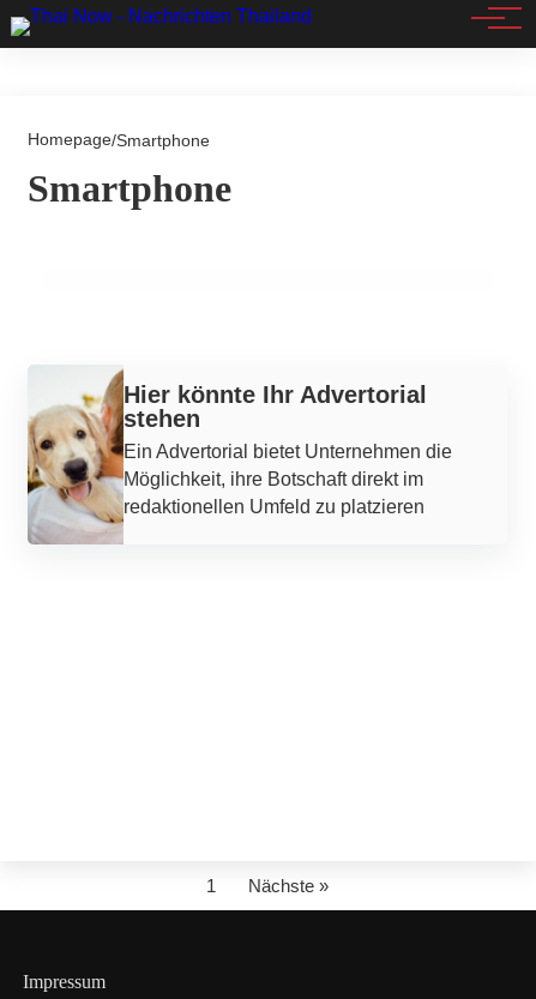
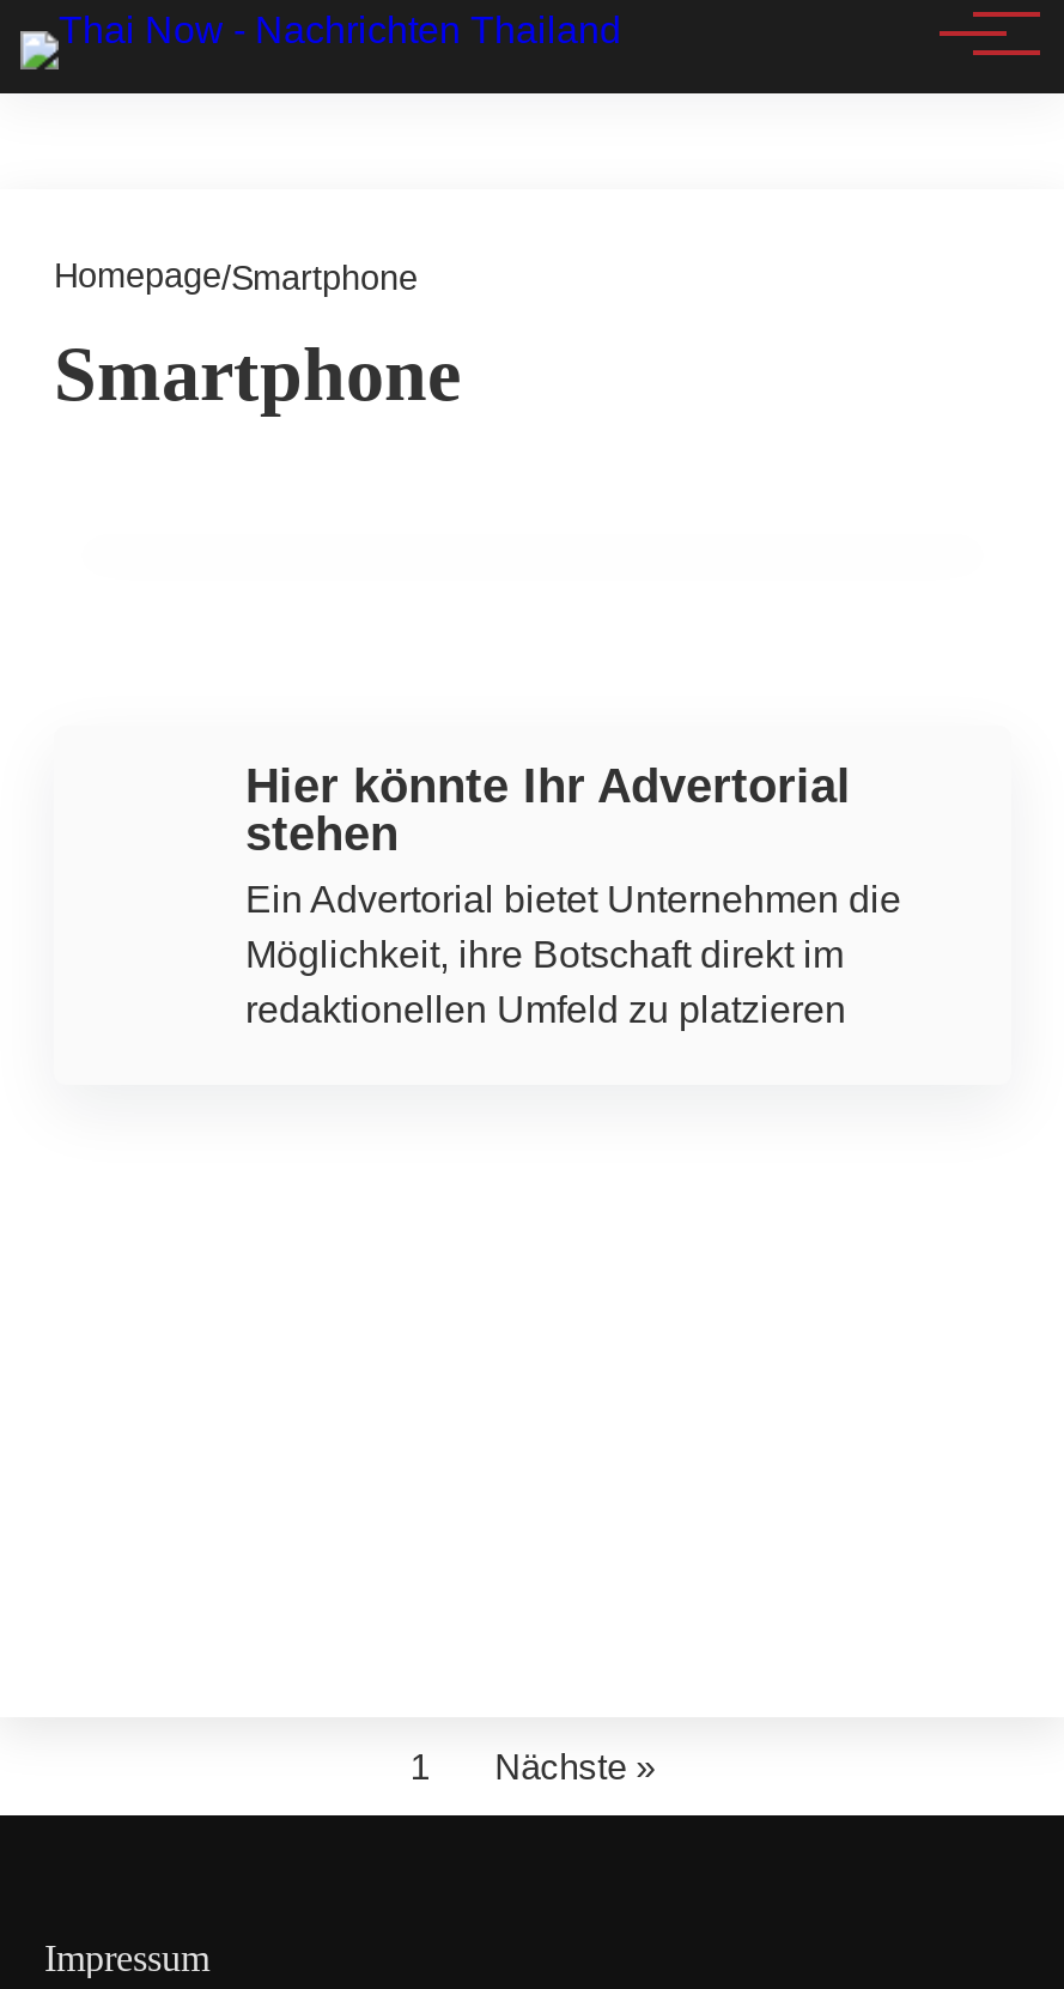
- [image]
